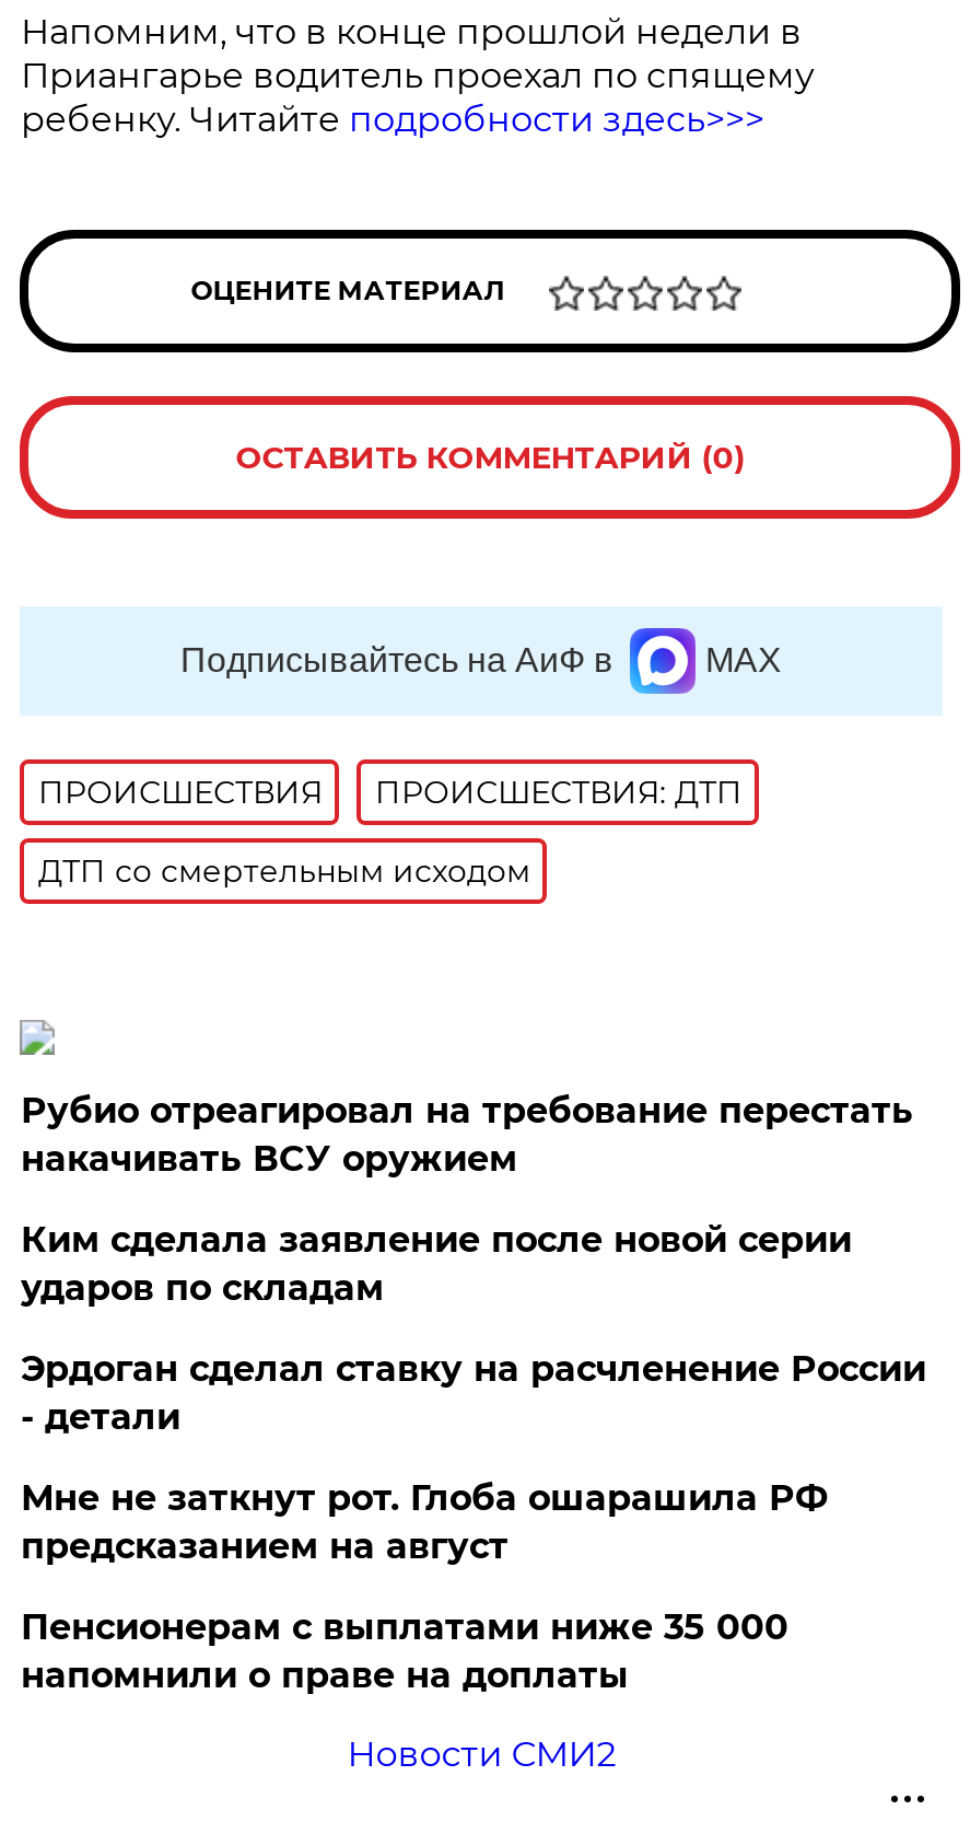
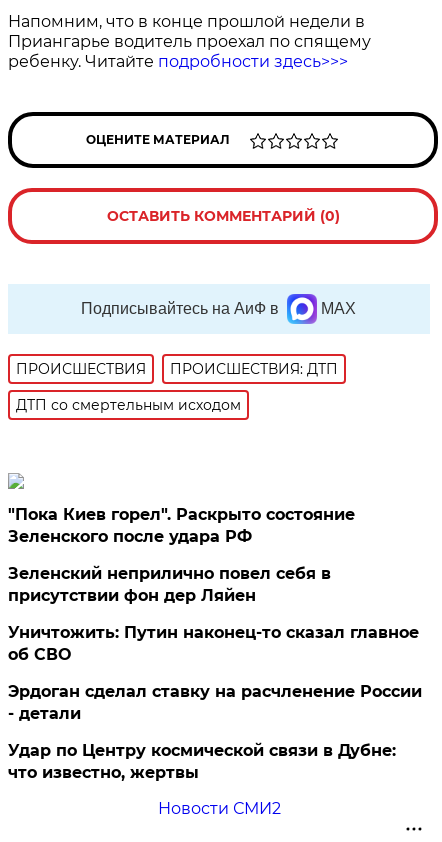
- Рубио отреагировал на требование перестать
- накачивать ВСУ оружием
- Ким сделала заявление после новой серии
- ударов по складам
+ "Пока Киев горел". Раскрыто состояние
+ Зеленского после удара РФ
+ Зеленский неприлично повел cебя в
+ присутствии фон дер Ляйен
+ Уничтожить: Путин наконец-то сказал главное
+ об СВО

moved down: Эрдоган сделал ставку на расчленение России | - детали

- Мне не заткнут рот. Глоба ошарашила РФ
- предсказанием на август
- Пенсионерам с выплатами ниже 35 000
- напомнили о праве на доплаты
+ Удар по Центру космической связи в Дубне:
+ что известно, жертвы
